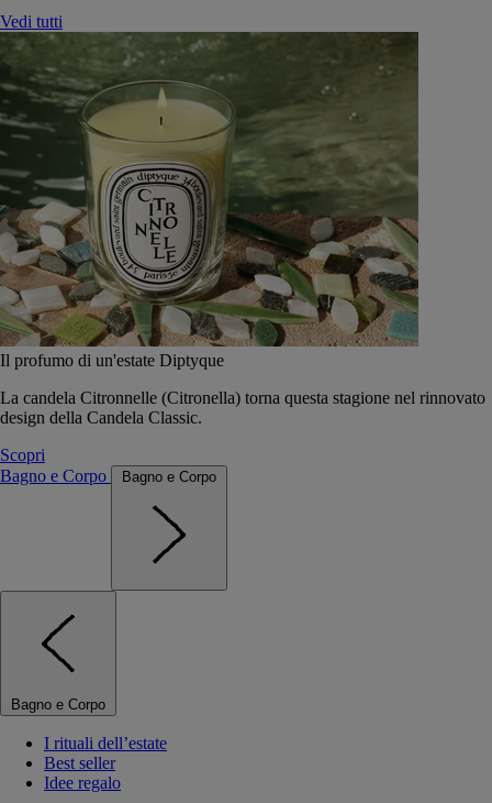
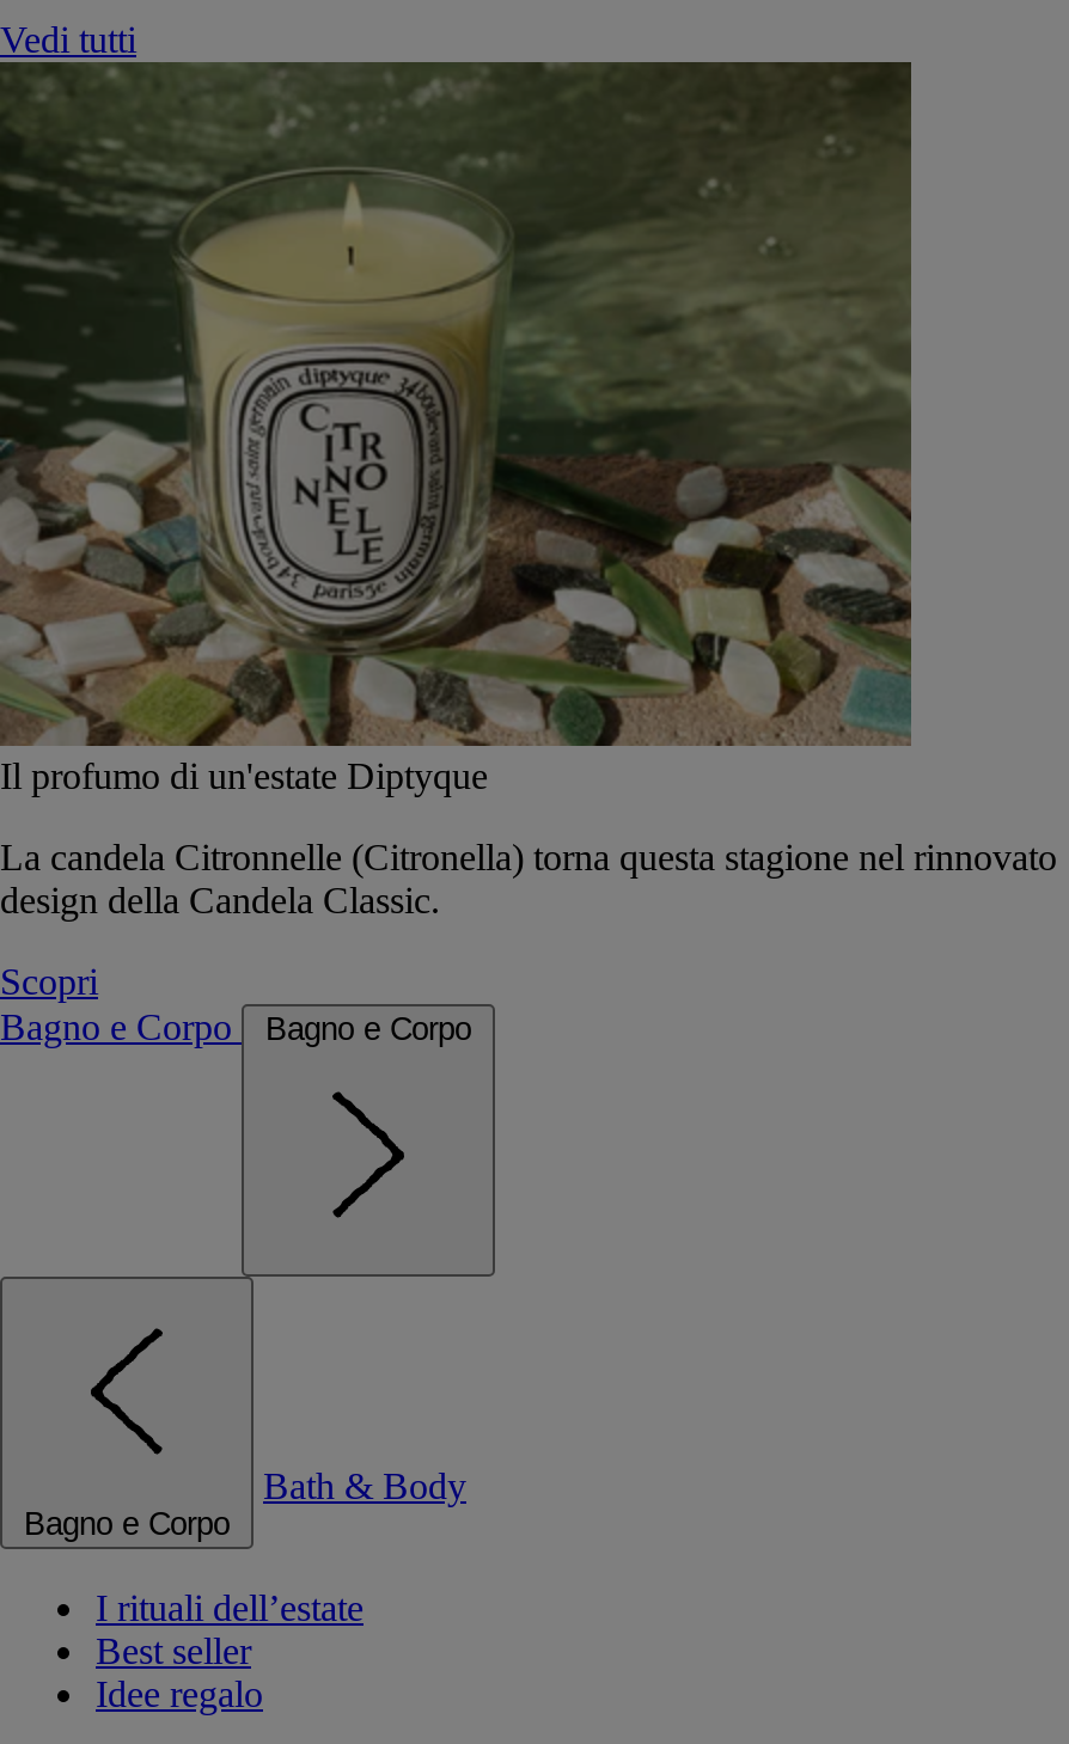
+ Bath & Body
